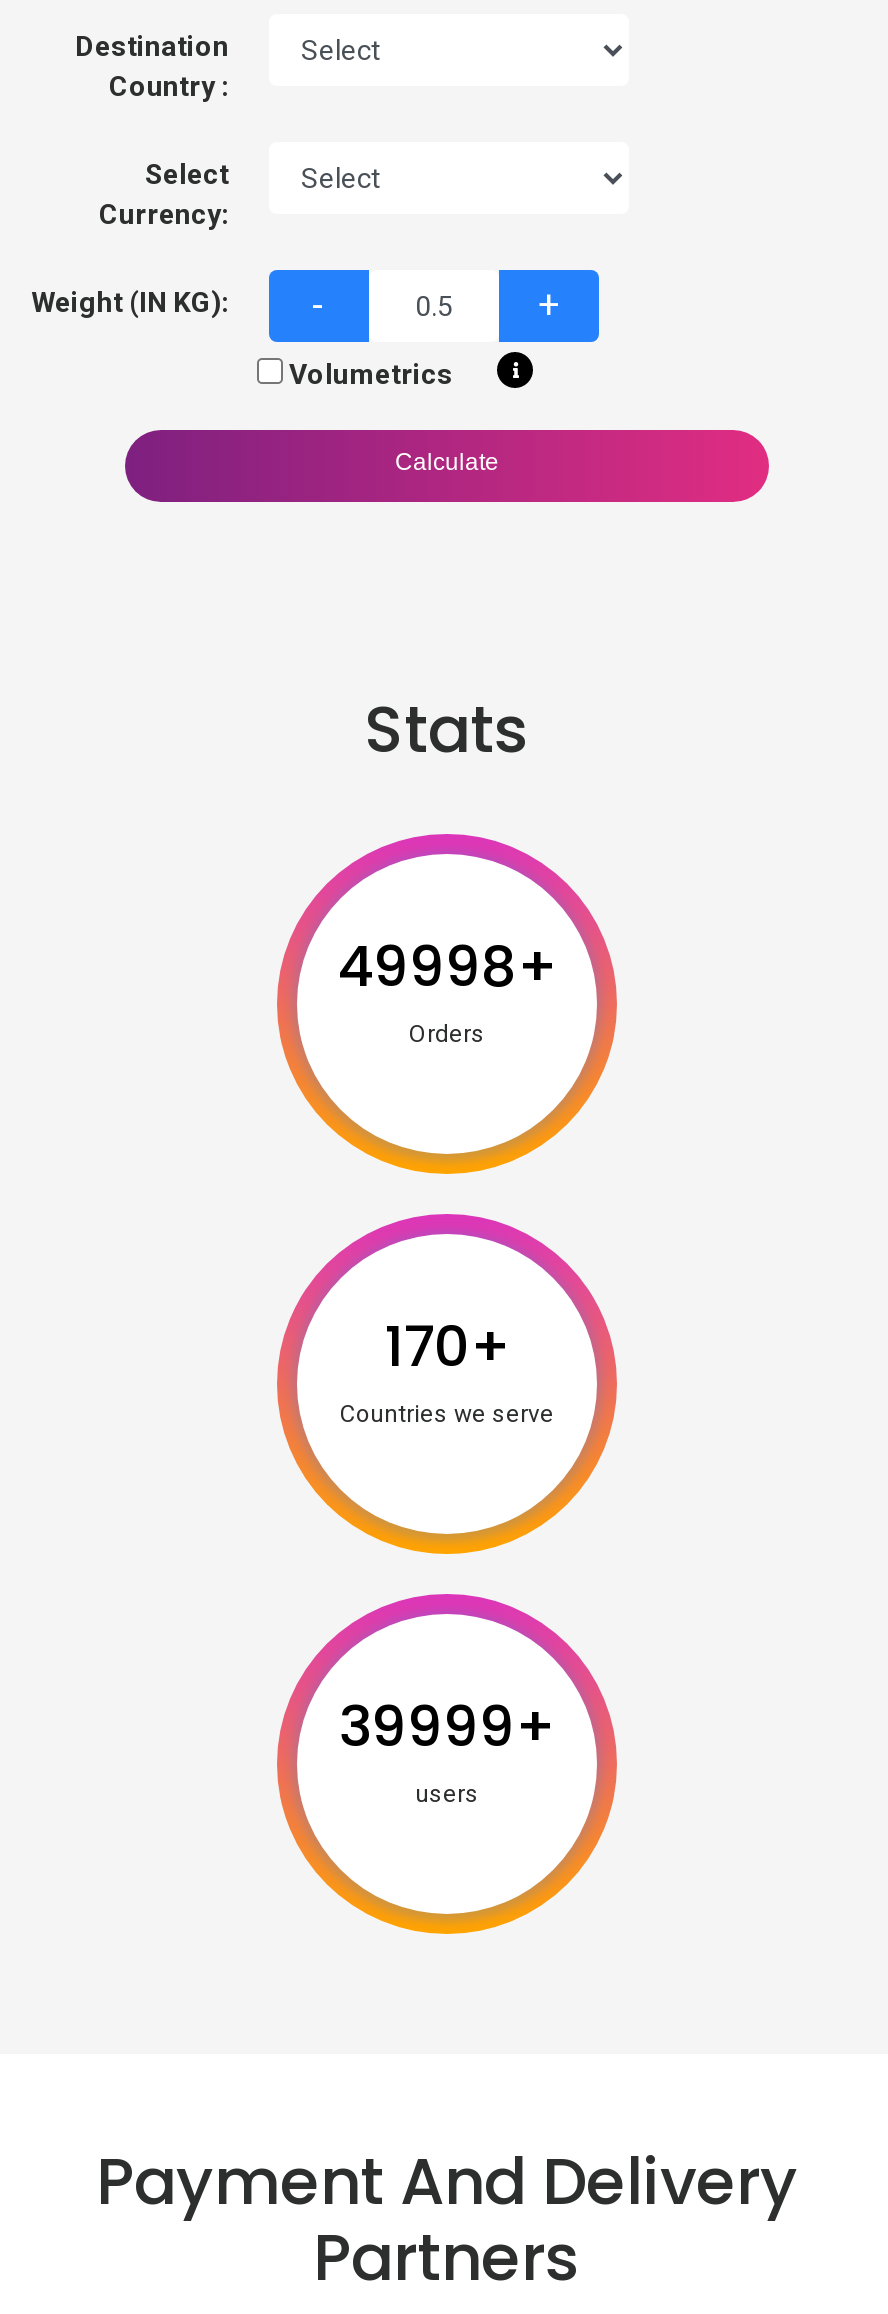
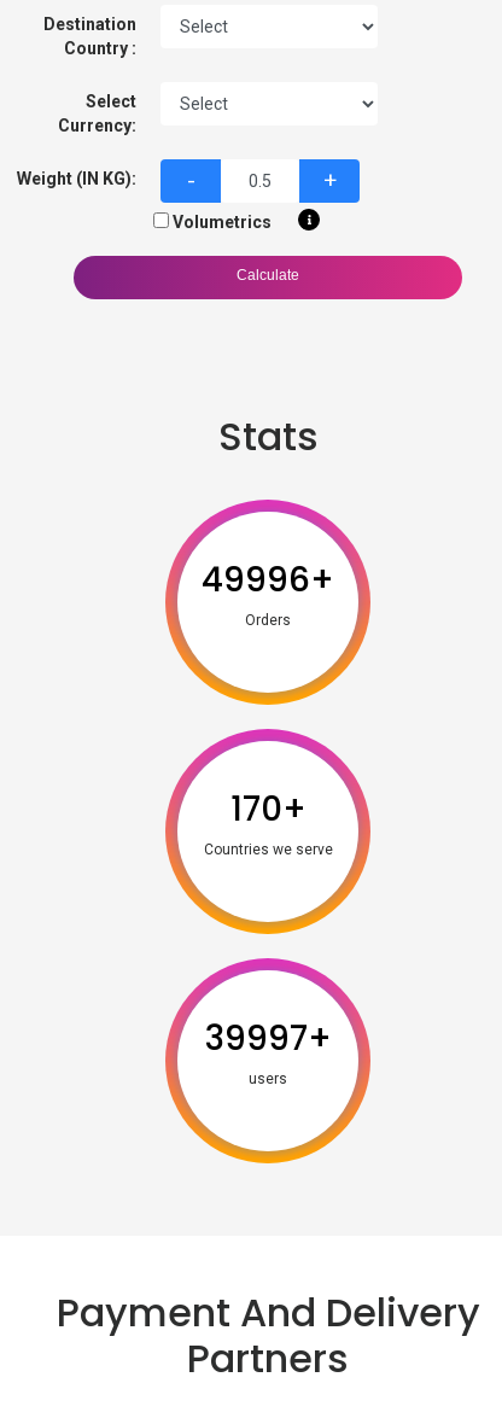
- 49998+
+ 49996+

- 39999+
+ 39997+
